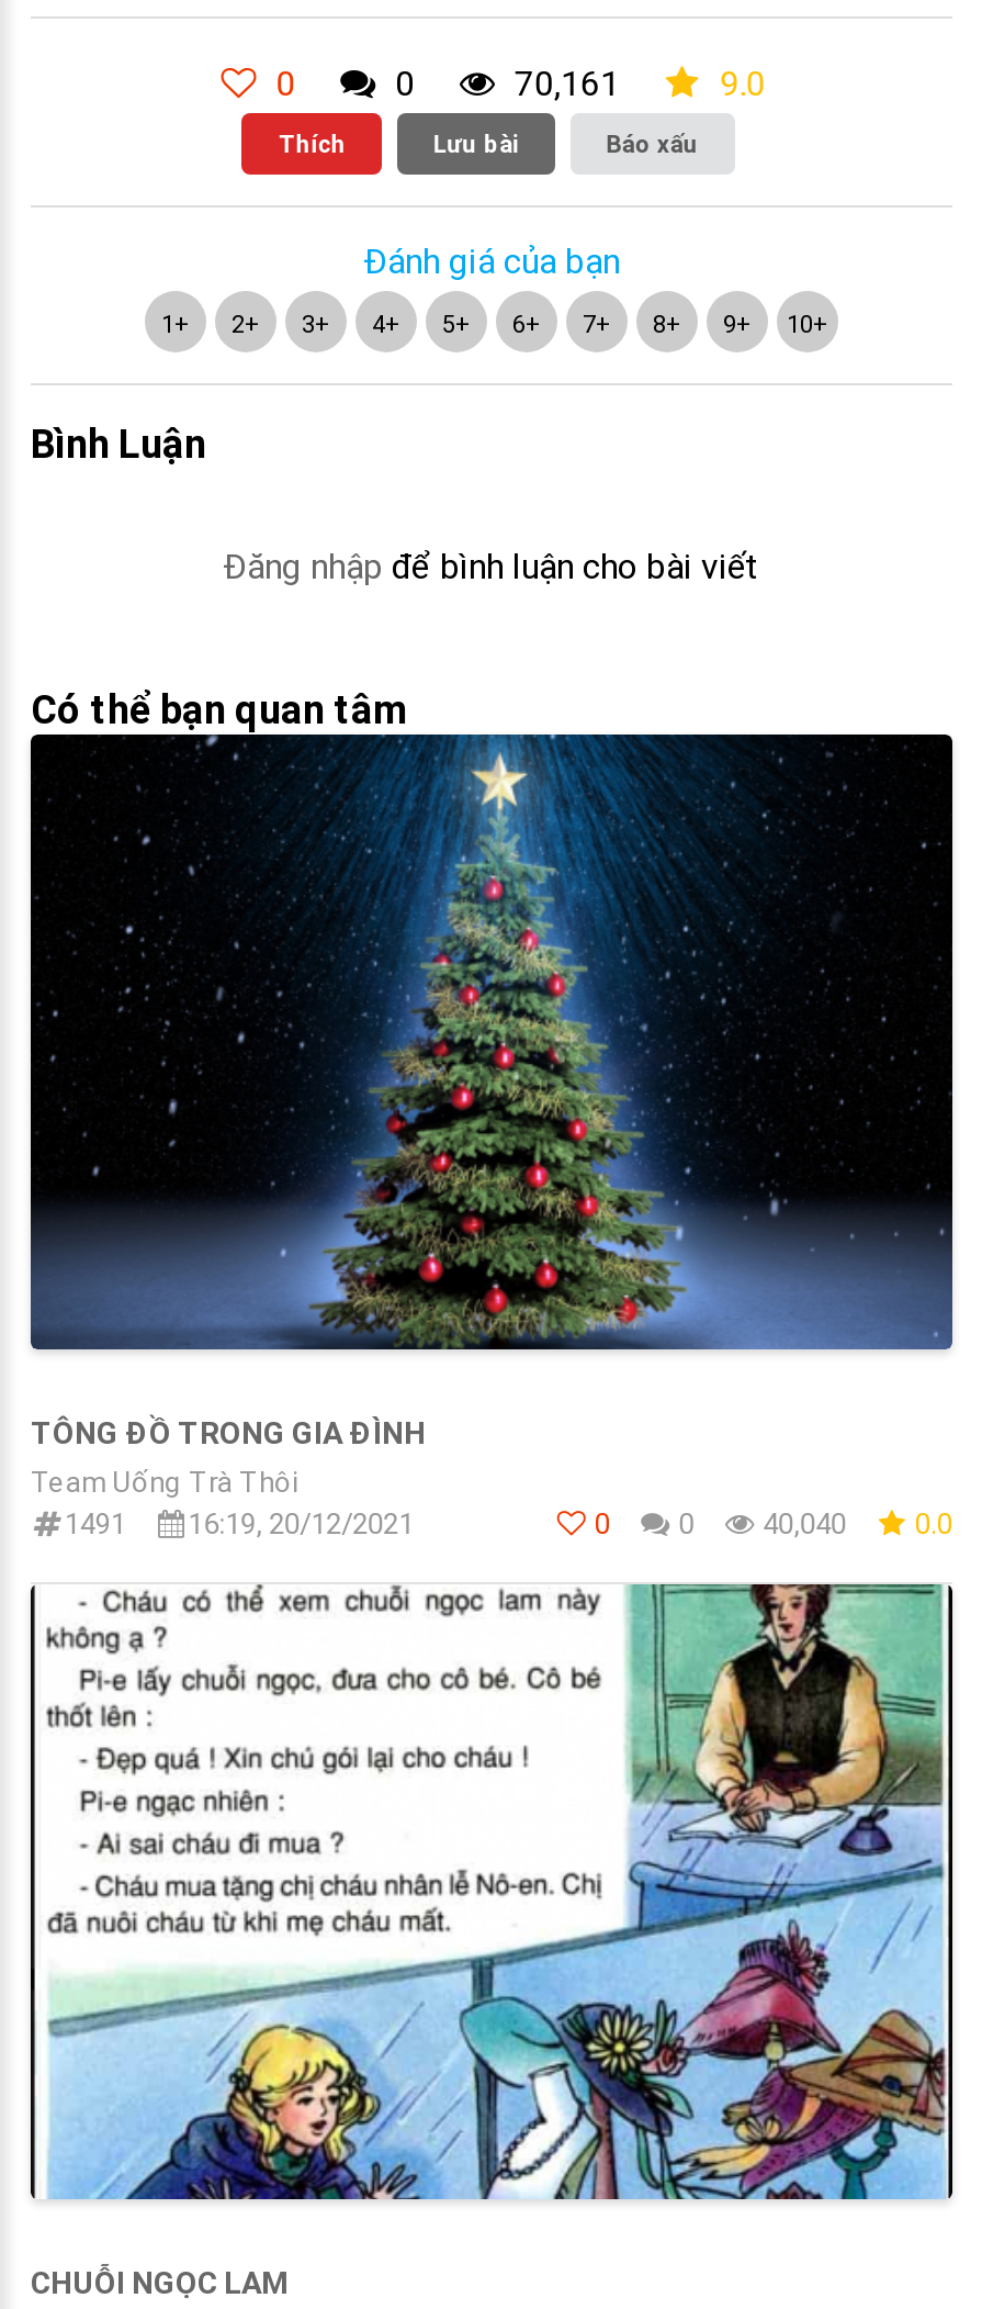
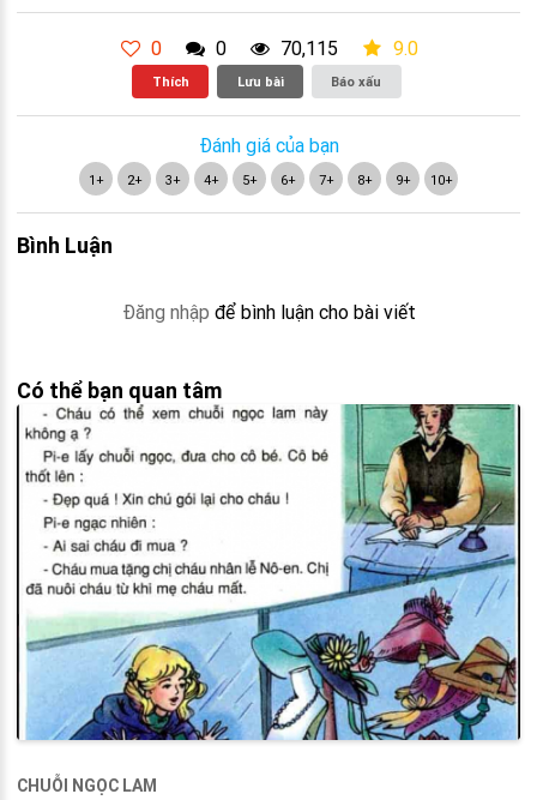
- 70,161
+ 70,115

- [image]
- TÔNG ĐỒ TRONG GIA ĐÌNH
- Team Uống Trà Thôi
- 1491
- 16:19, 20/12/2021
- 0
- 0
- 40,040
- 0.0
